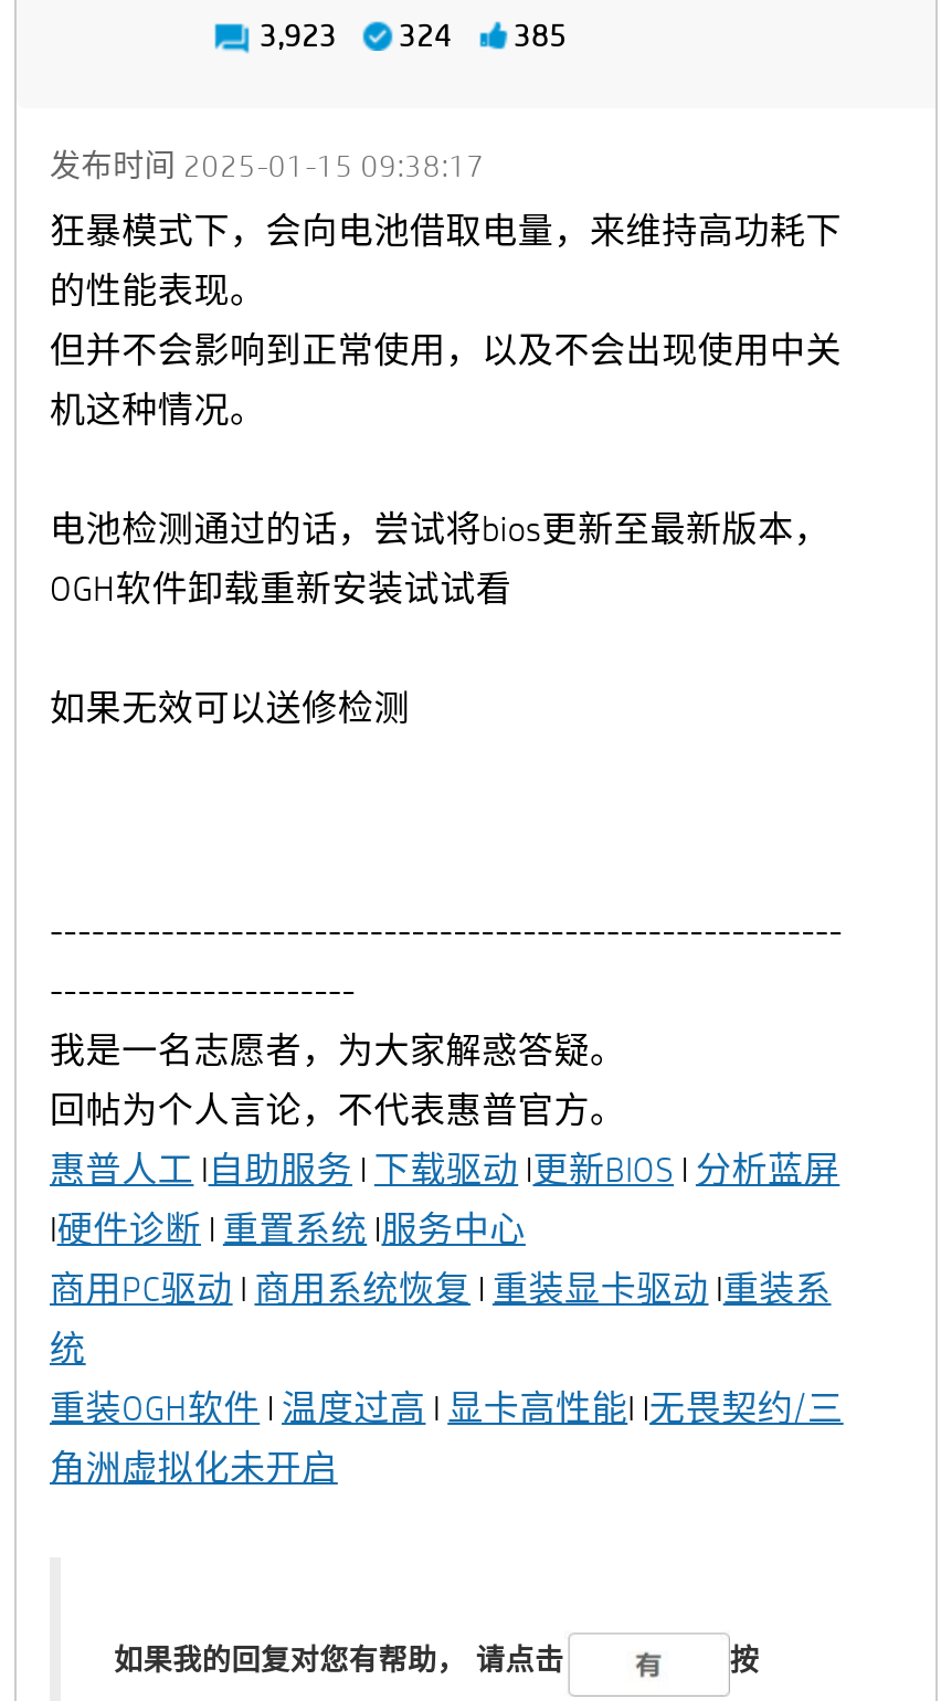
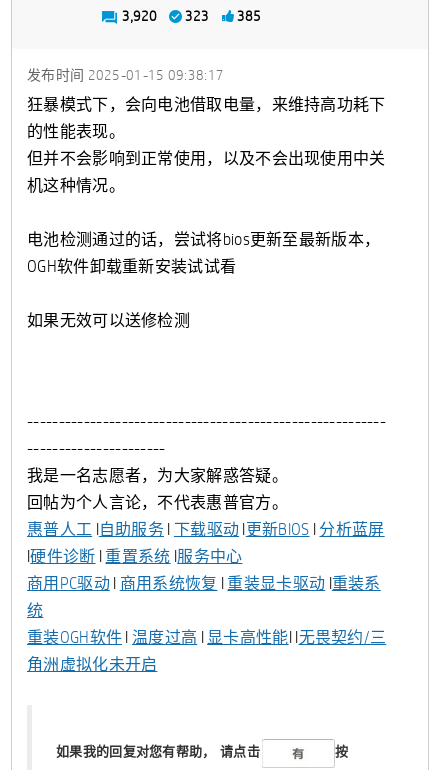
- 3,923
+ 3,920

- 324
+ 323
